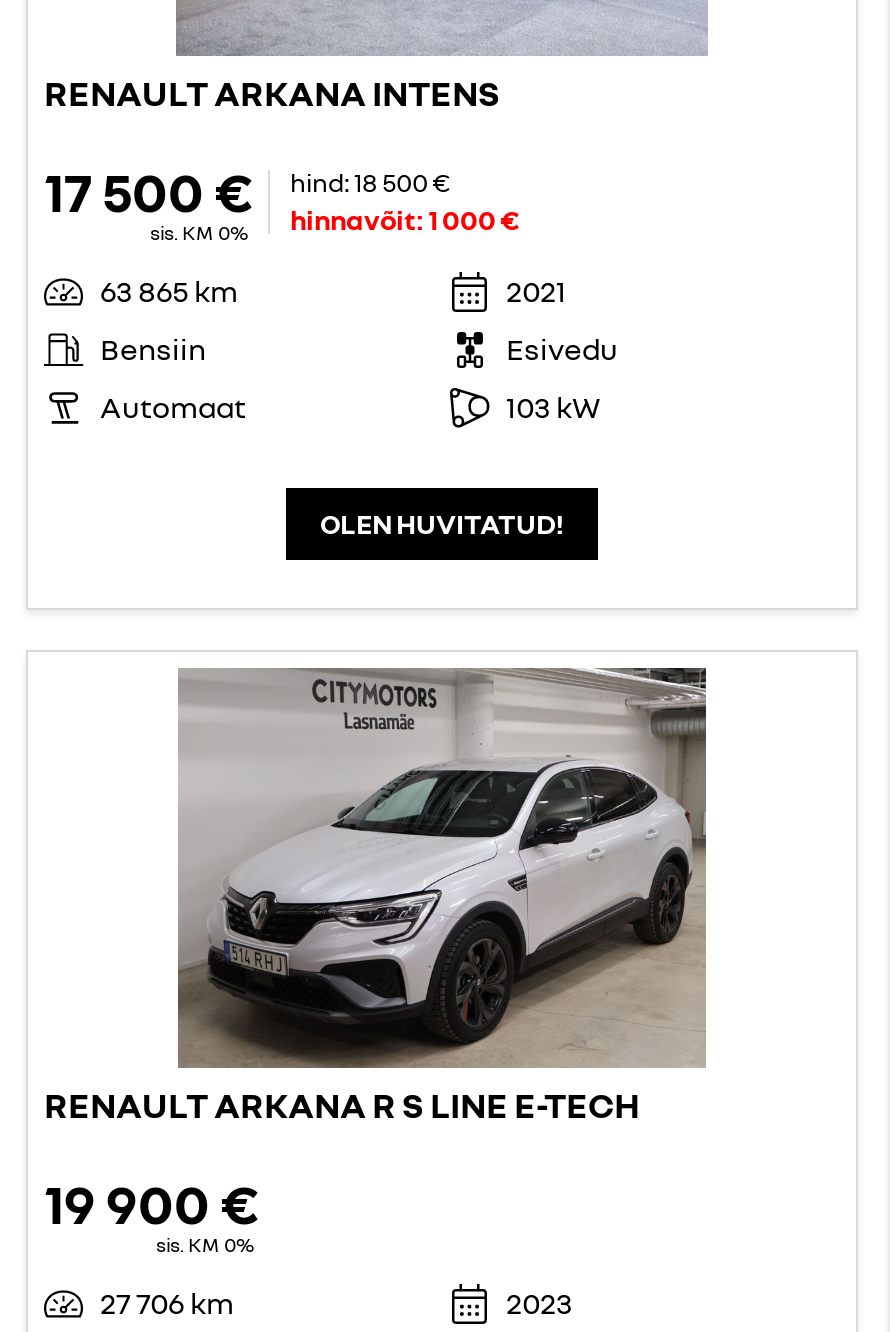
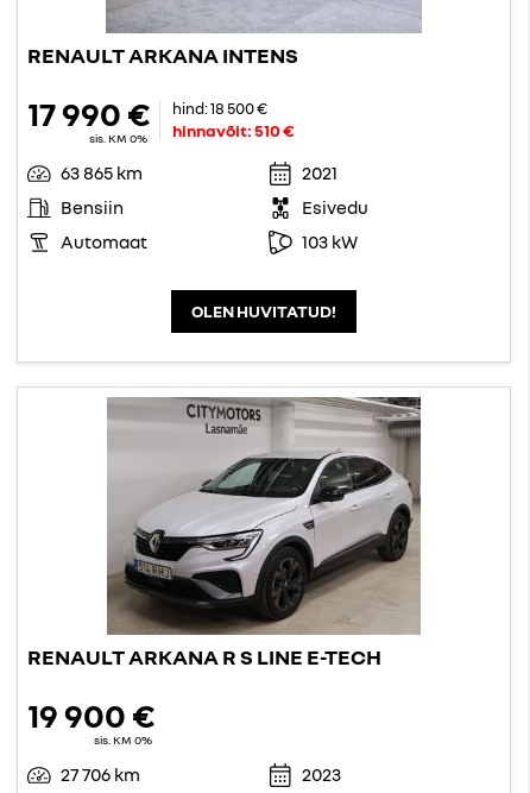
- 17 500 €
+ 17 990 €

- hinnavõit: 1 000 €
+ hinnavõit: 510 €
